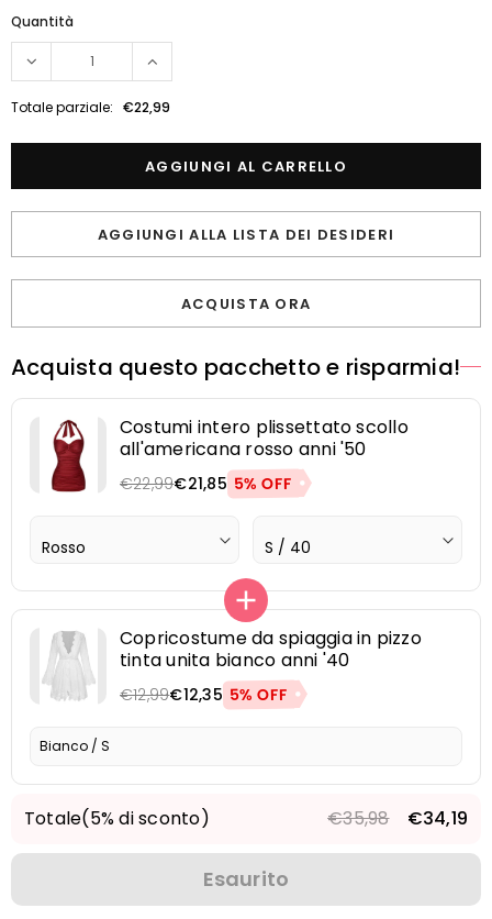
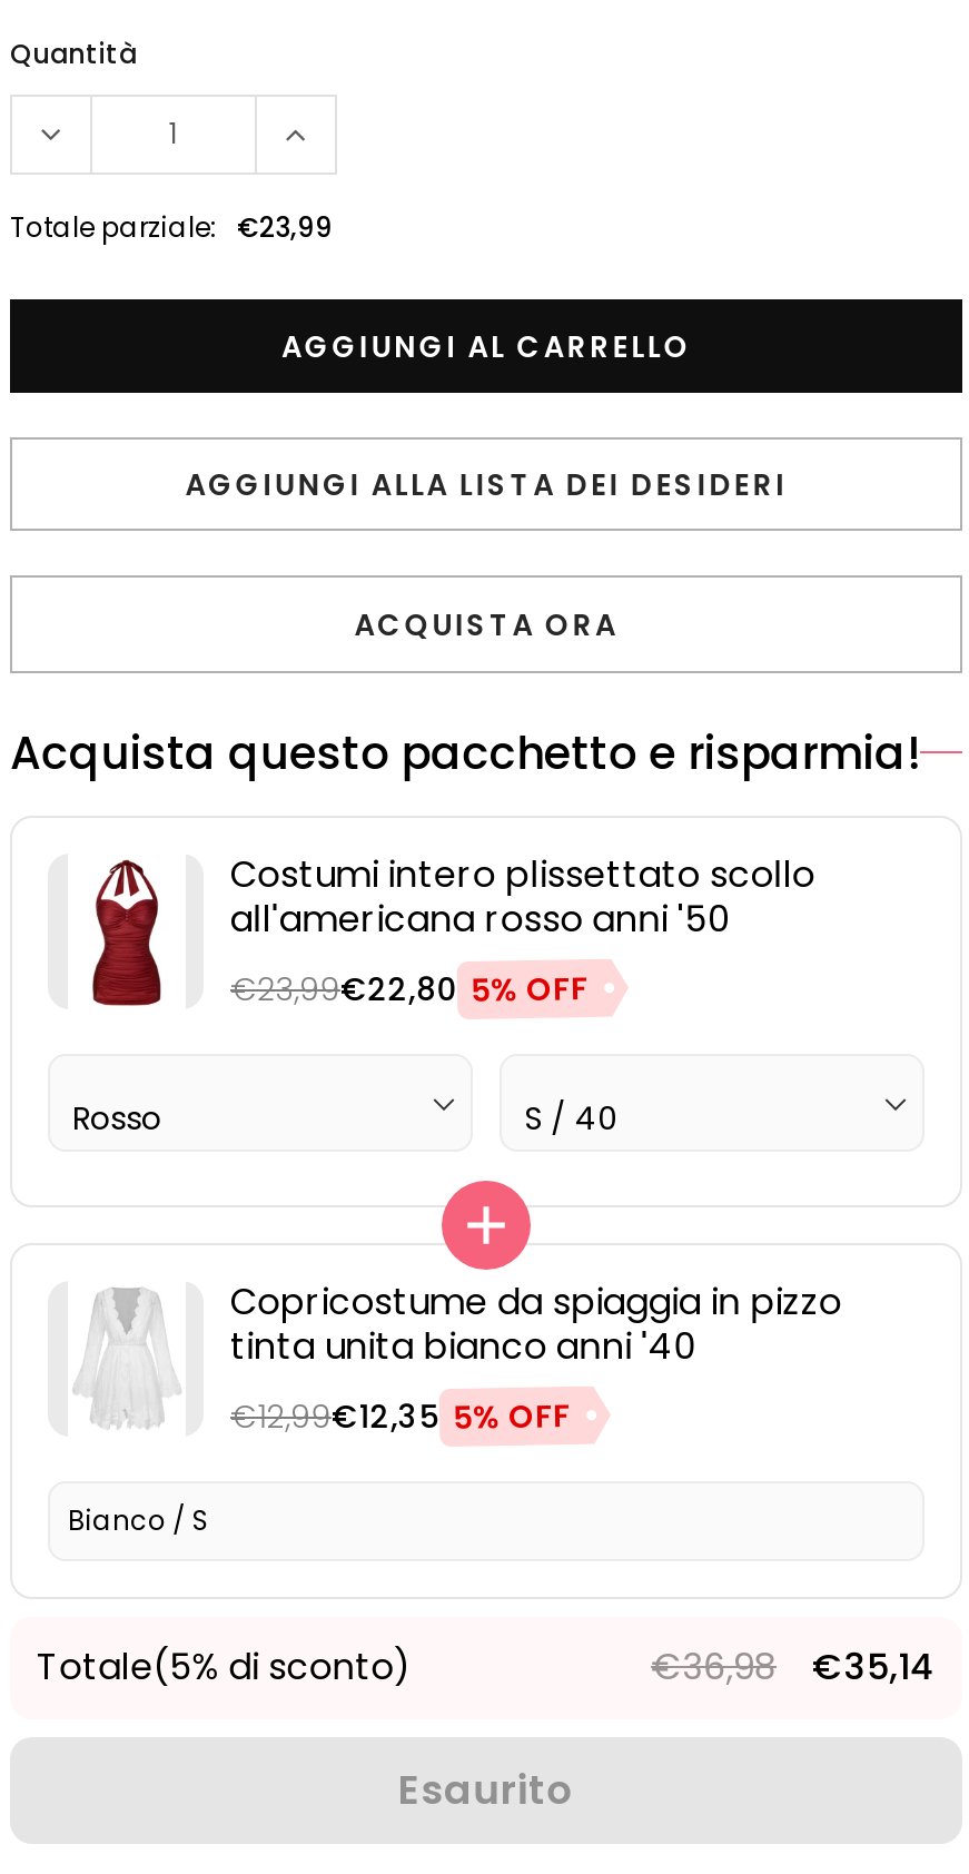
- Totale parziale: €22,99
+ Totale parziale: €23,99

- €22,99€21,85 5% OFF
+ €23,99€22,80 5% OFF

- €35,98
+ €36,98

- €34,19
+ €35,14
